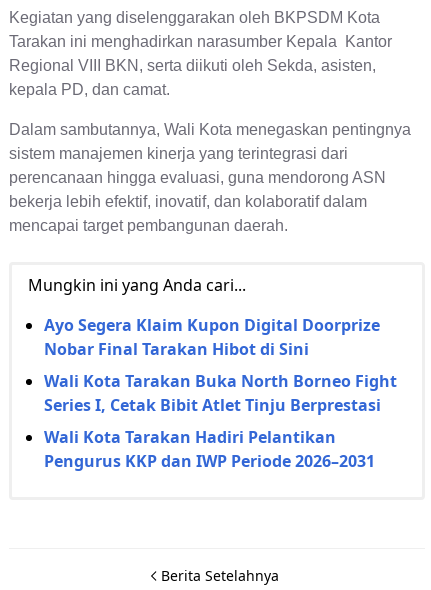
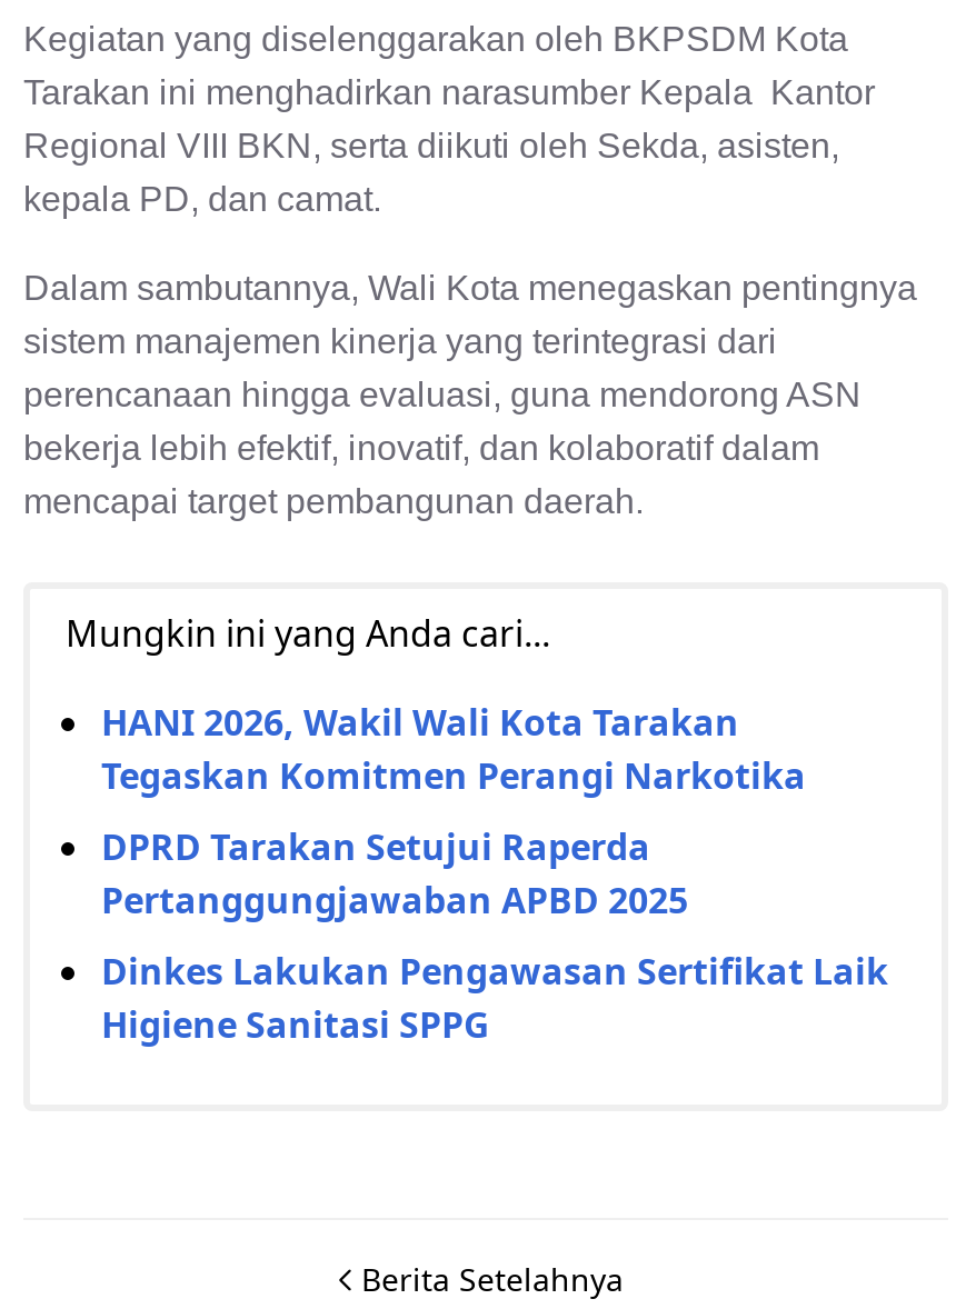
- Ayo Segera Klaim Kupon Digital Doorprize
- Nobar Final Tarakan Hibot di Sini
+ HANI 2026, Wakil Wali Kota Tarakan
+ Tegaskan Komitmen Perangi Narkotika

- Wali Kota Tarakan Buka North Borneo Fight
- Series I, Cetak Bibit Atlet Tinju Berprestasi
+ DPRD Tarakan Setujui Raperda
+ Pertanggungjawaban APBD 2025

- Wali Kota Tarakan Hadiri Pelantikan
- Pengurus KKP dan IWP Periode 2026–2031
+ Dinkes Lakukan Pengawasan Sertifikat Laik
+ Higiene Sanitasi SPPG
